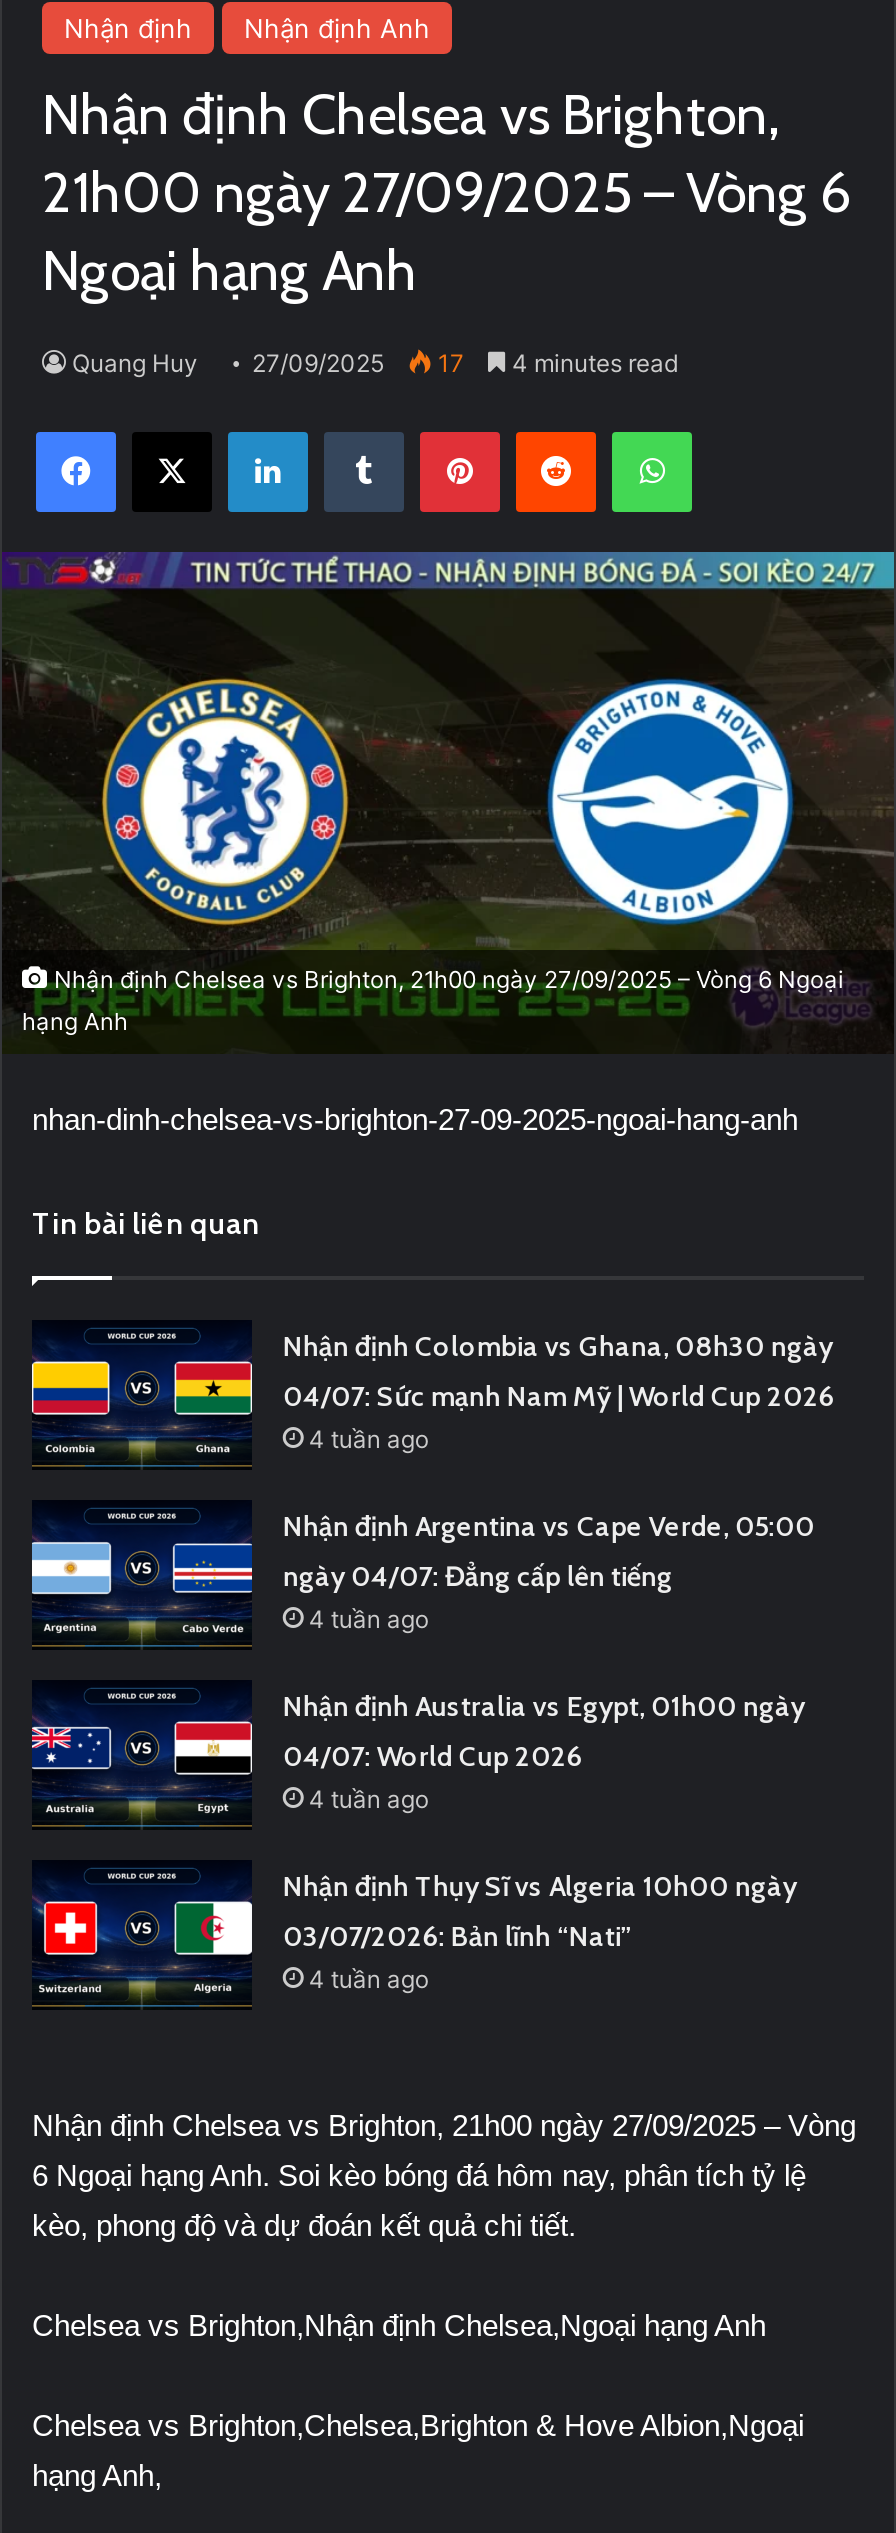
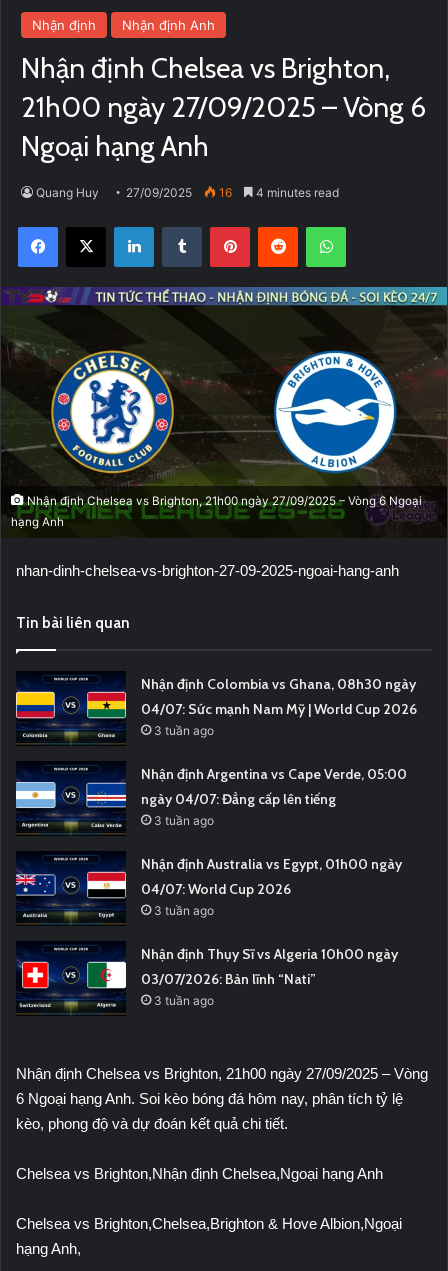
- Quang Huy 27/09/2025 17 4 minutes read
+ Quang Huy 27/09/2025 16 4 minutes read

- 4 tuần ago
+ 3 tuần ago

- 4 tuần ago
+ 3 tuần ago

- 4 tuần ago
+ 3 tuần ago

- 4 tuần ago
+ 3 tuần ago
